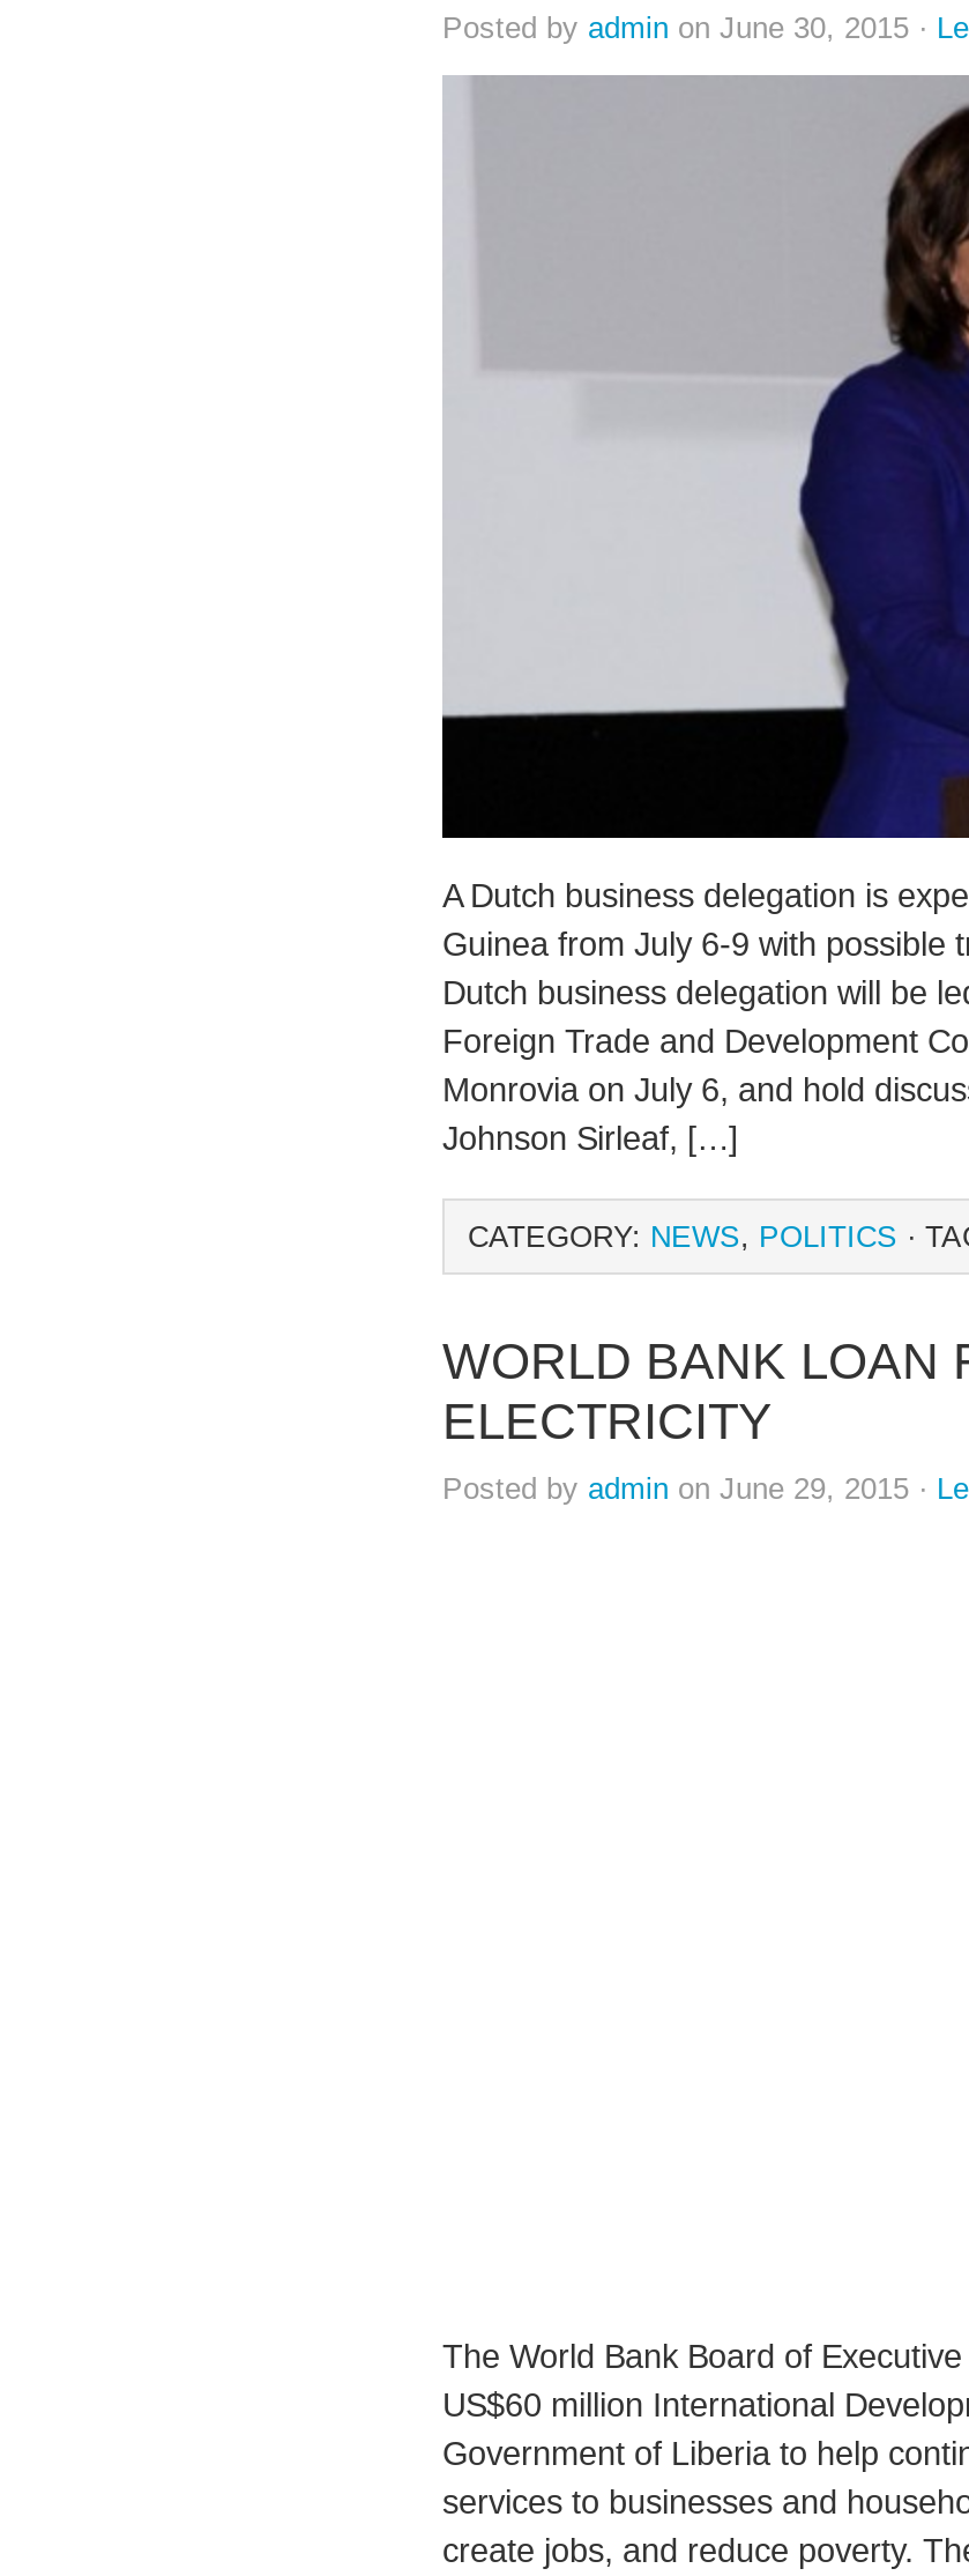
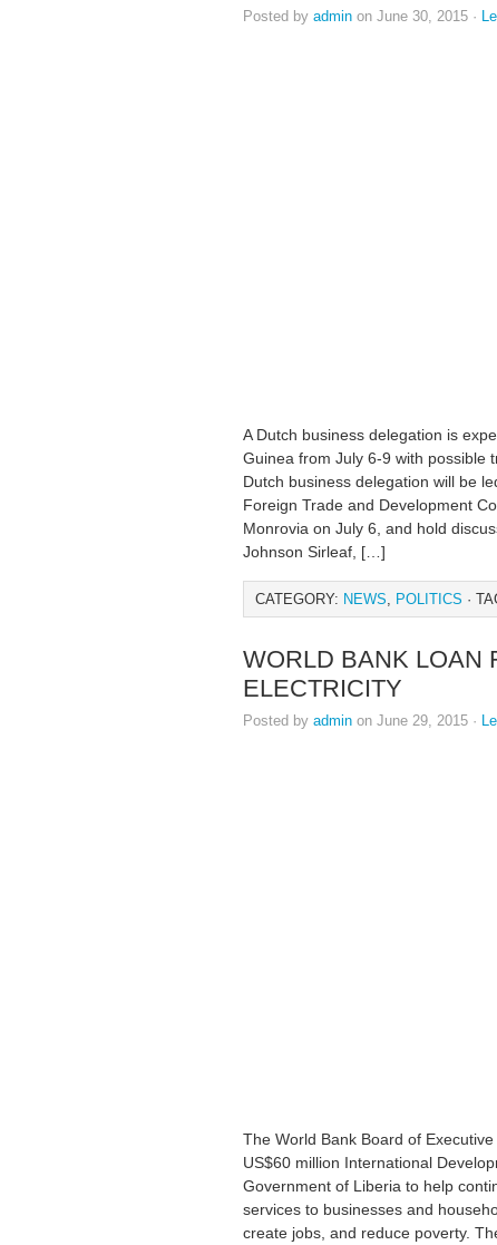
- [image]
